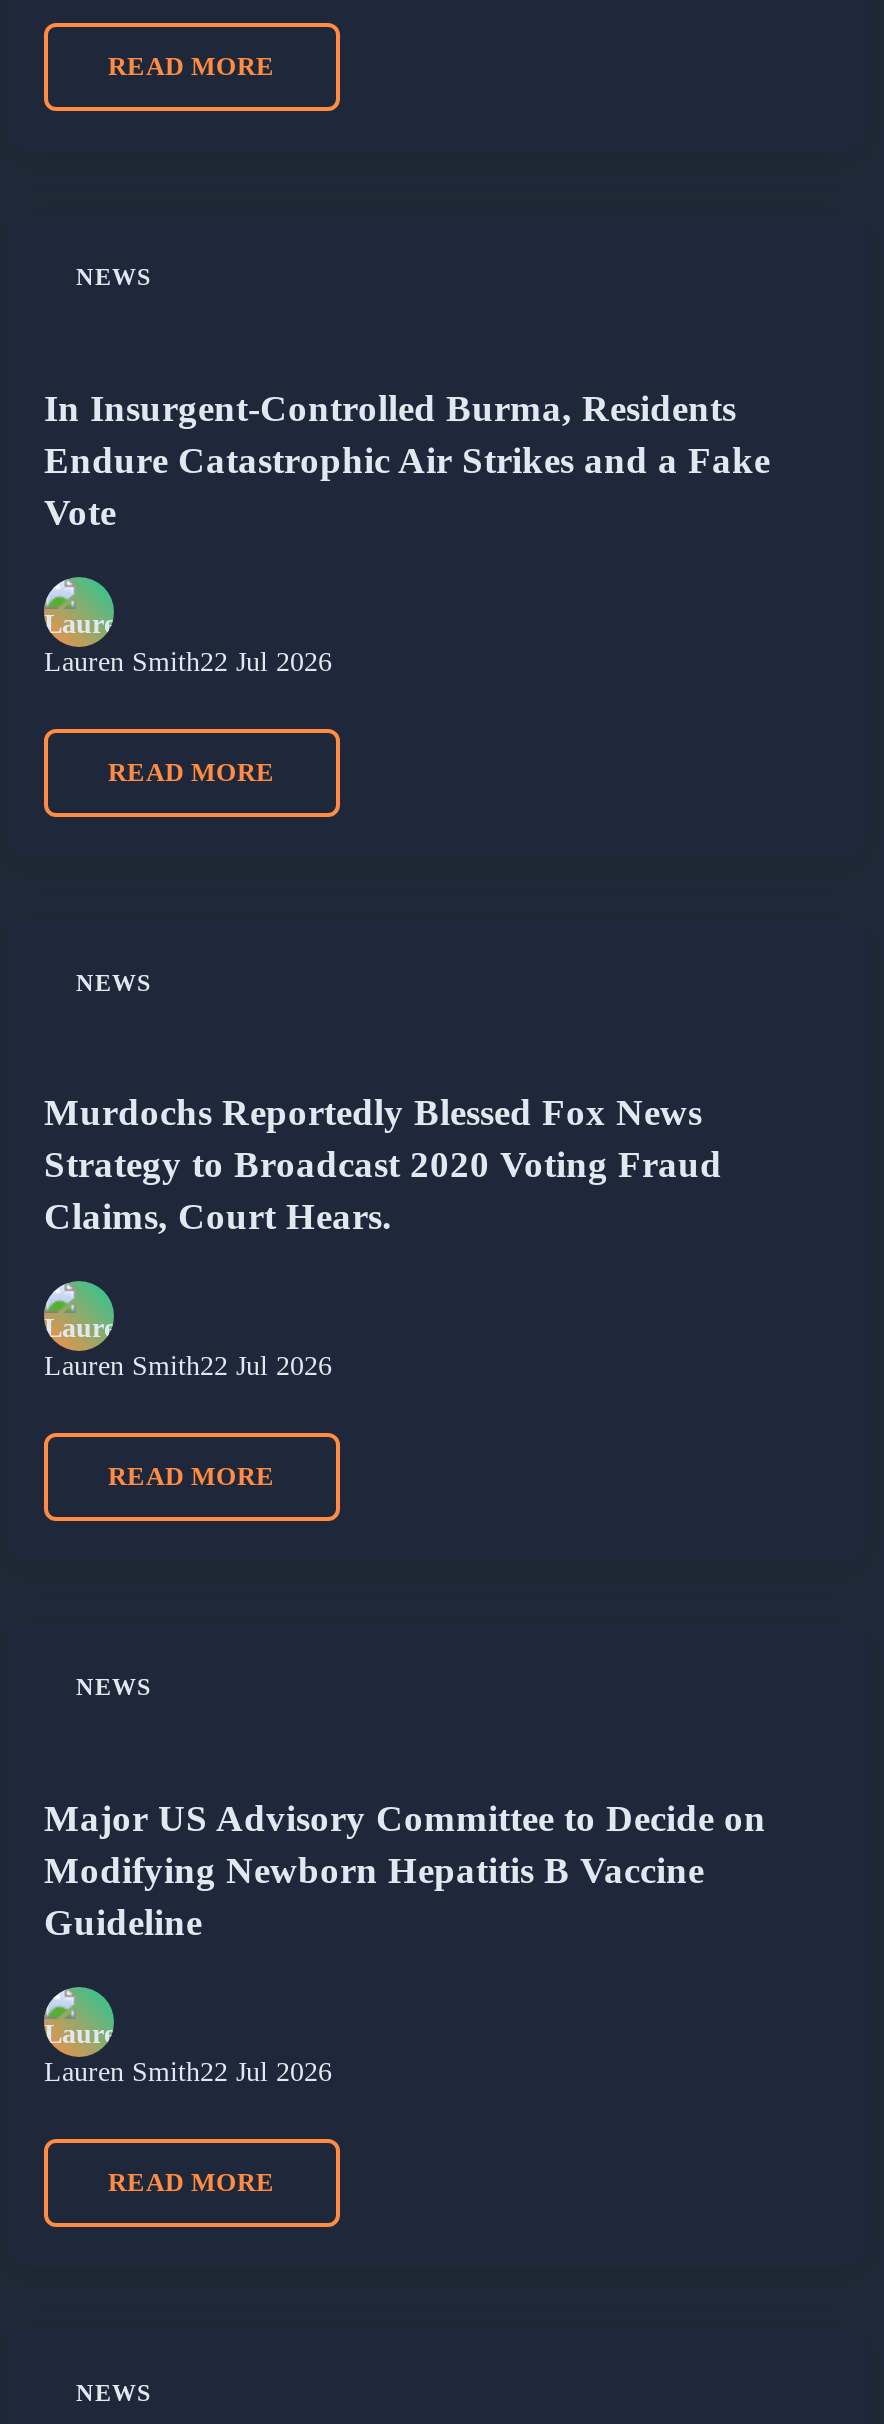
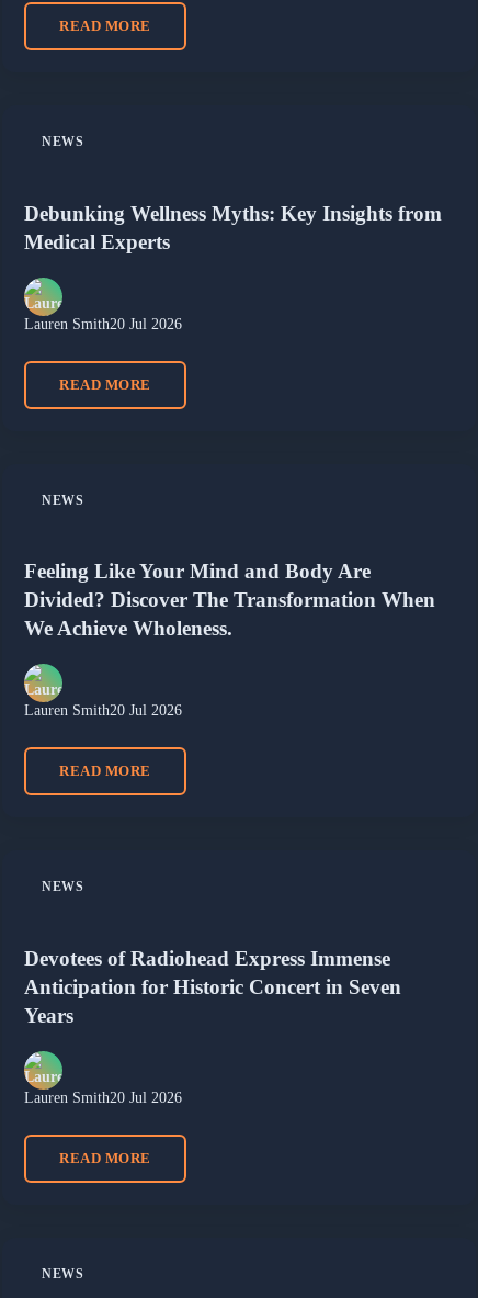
- In Insurgent-Controlled Burma, Residents
- Endure Catastrophic Air Strikes and a Fake
- Vote
+ Debunking Wellness Myths: Key Insights from
+ Medical Experts

- Lauren Smith22 Jul 2026
+ Lauren Smith20 Jul 2026

- Murdochs Reportedly Blessed Fox News
- Strategy to Broadcast 2020 Voting Fraud
- Claims, Court Hears.
+ Feeling Like Your Mind and Body Are
+ Divided? Discover The Transformation When
+ We Achieve Wholeness.

- Lauren Smith22 Jul 2026
+ Lauren Smith20 Jul 2026

- Major US Advisory Committee to Decide on
- Modifying Newborn Hepatitis B Vaccine
- Guideline
+ Devotees of Radiohead Express Immense
+ Anticipation for Historic Concert in Seven
+ Years

- Lauren Smith22 Jul 2026
+ Lauren Smith20 Jul 2026
